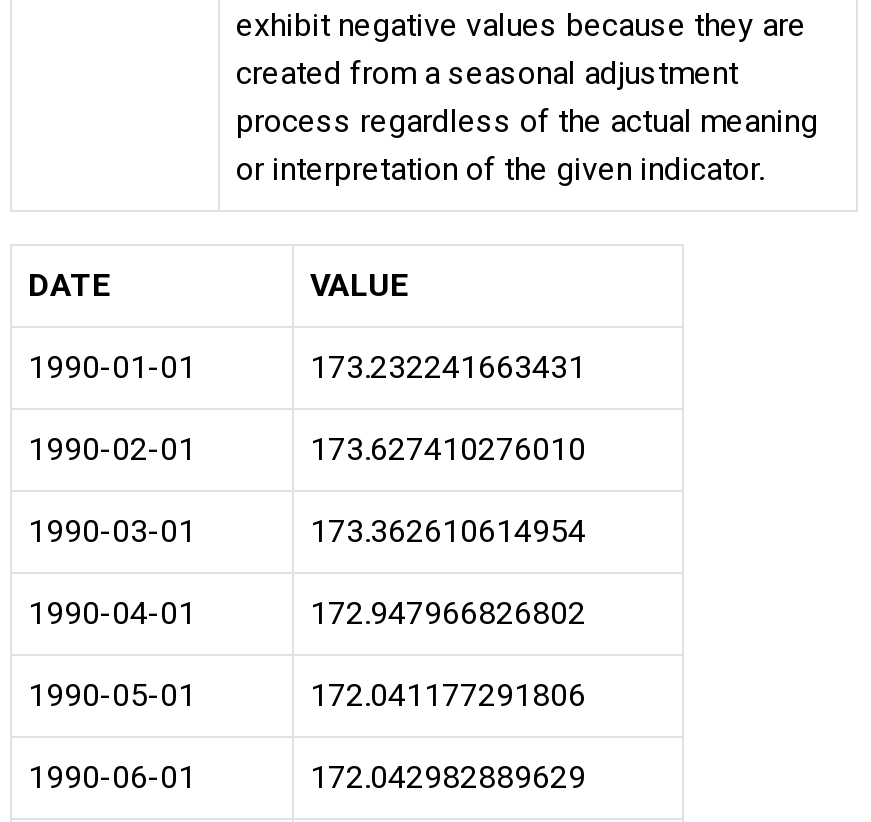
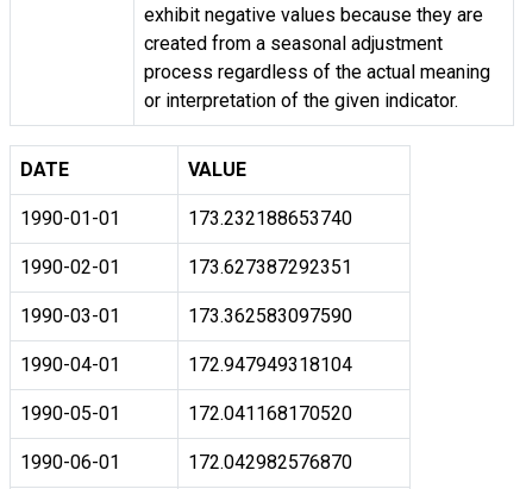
- 173.232241663431
+ 173.232188653740

- 173.627410276010
+ 173.627387292351

- 173.362610614954
+ 173.362583097590

- 172.947966826802
+ 172.947949318104

- 172.041177291806
+ 172.041168170520

- 172.042982889629
+ 172.042982576870
